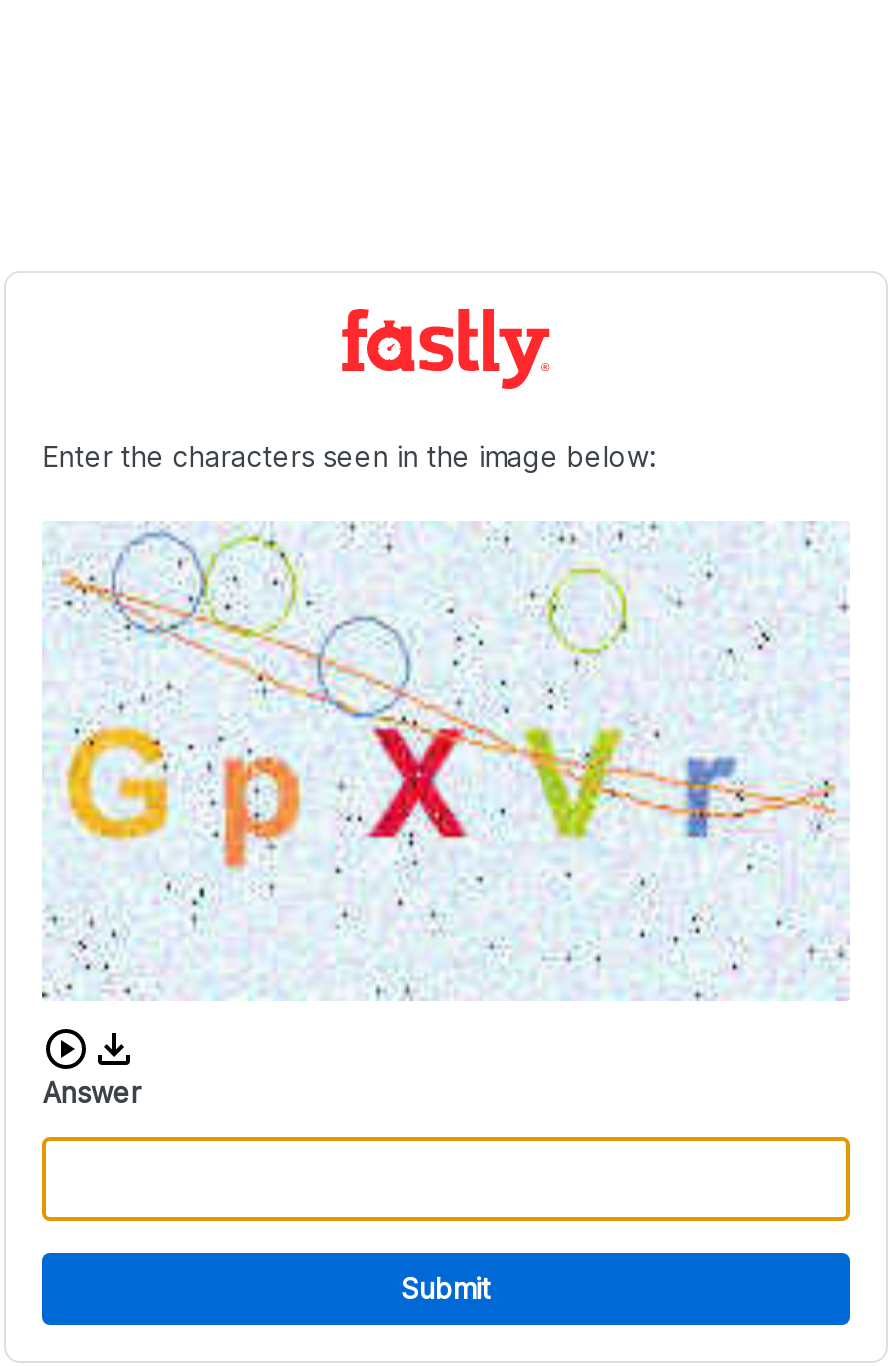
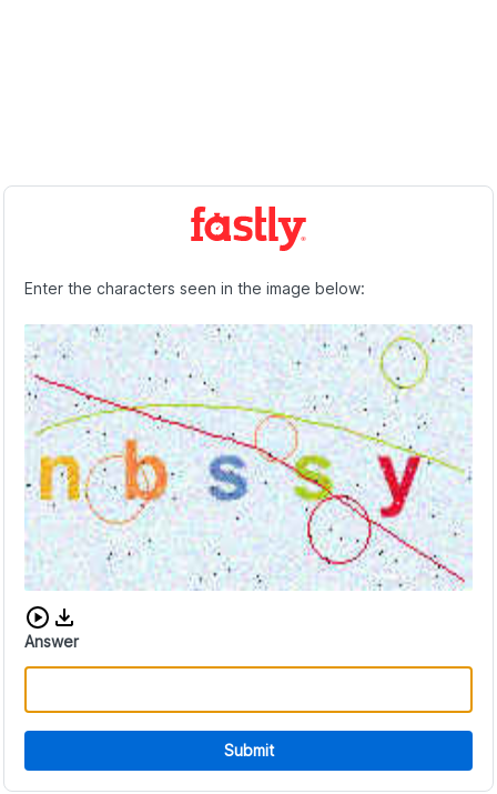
- [image]
+ [image]
